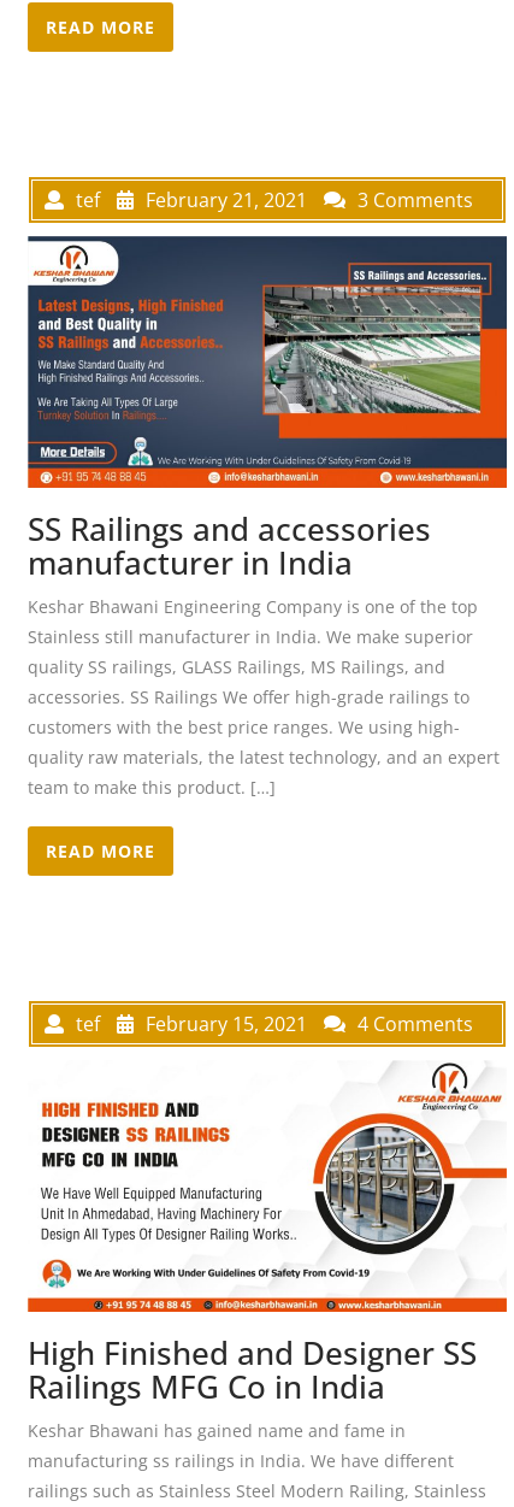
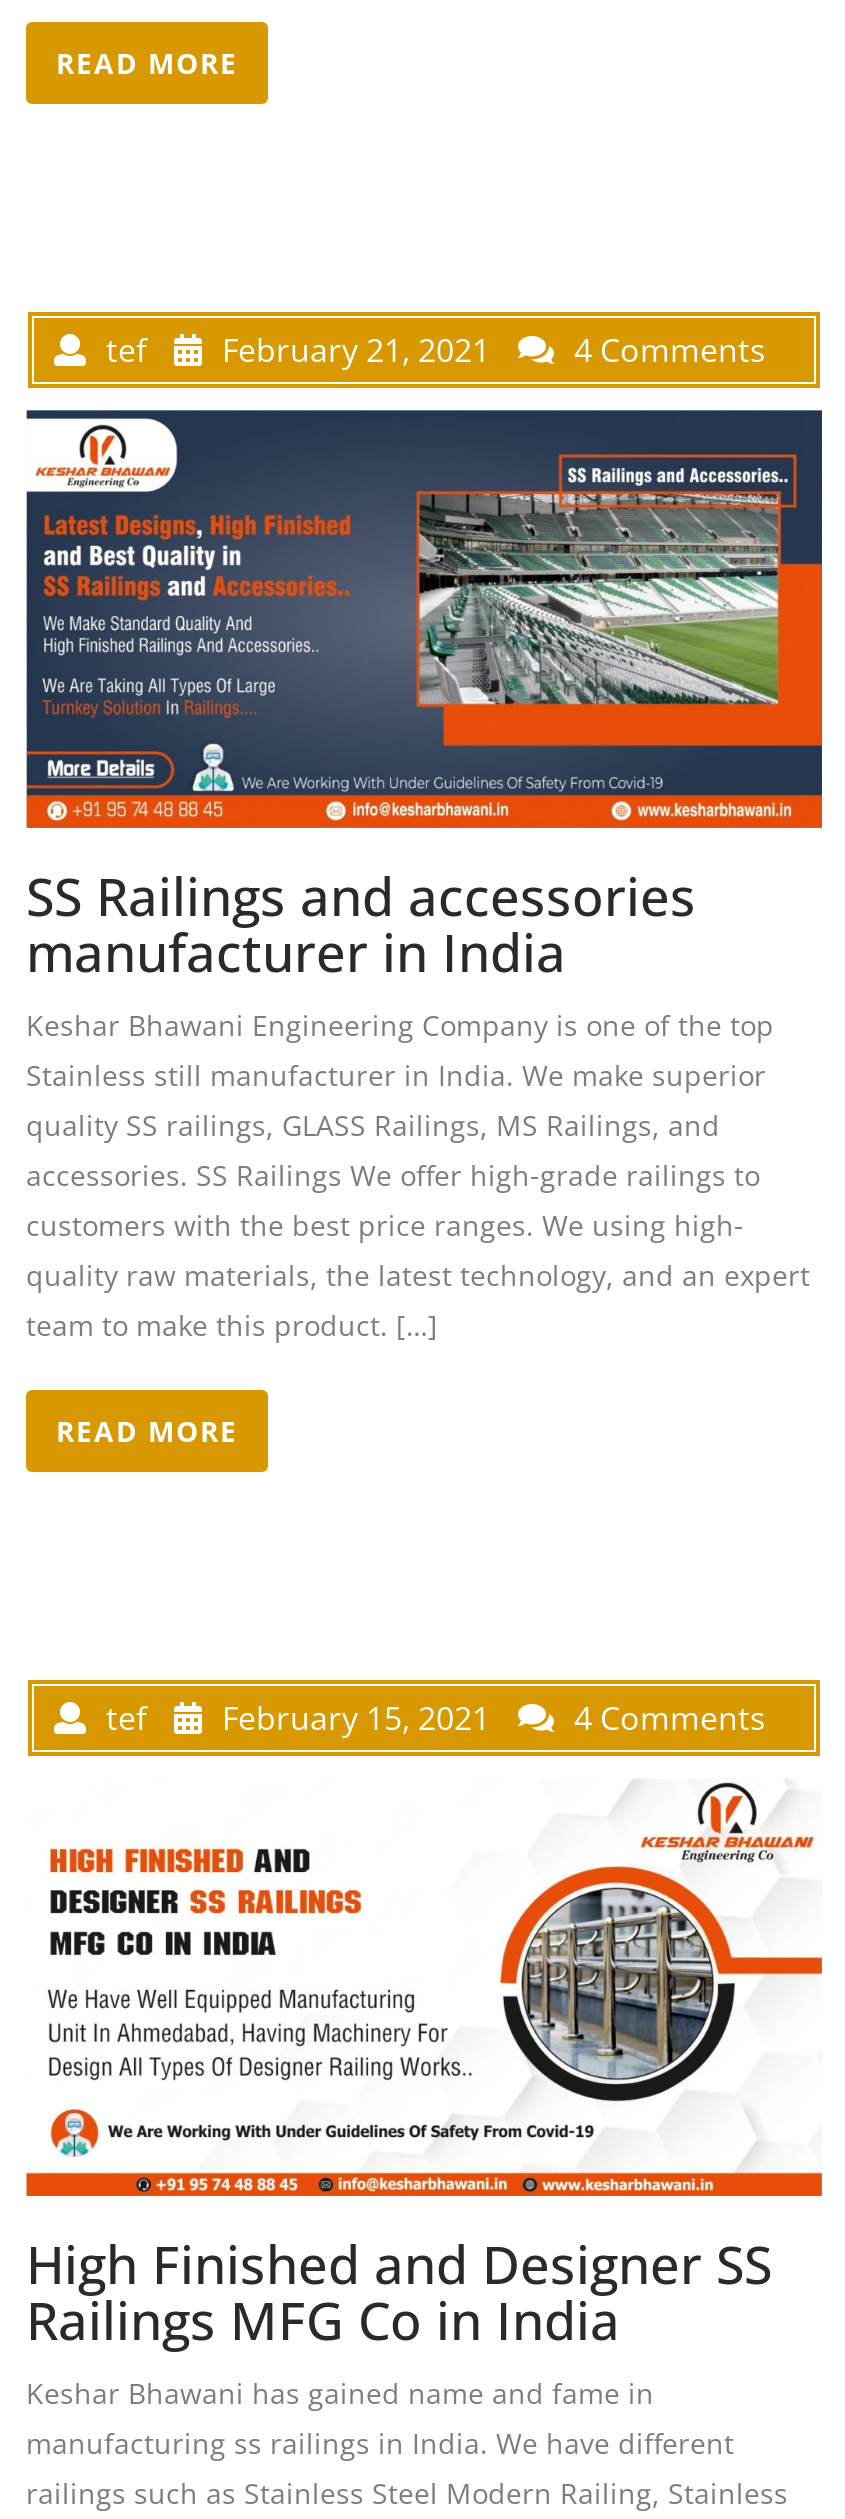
- tef February 21, 2021 3 Comments
+ tef February 21, 2021 4 Comments
